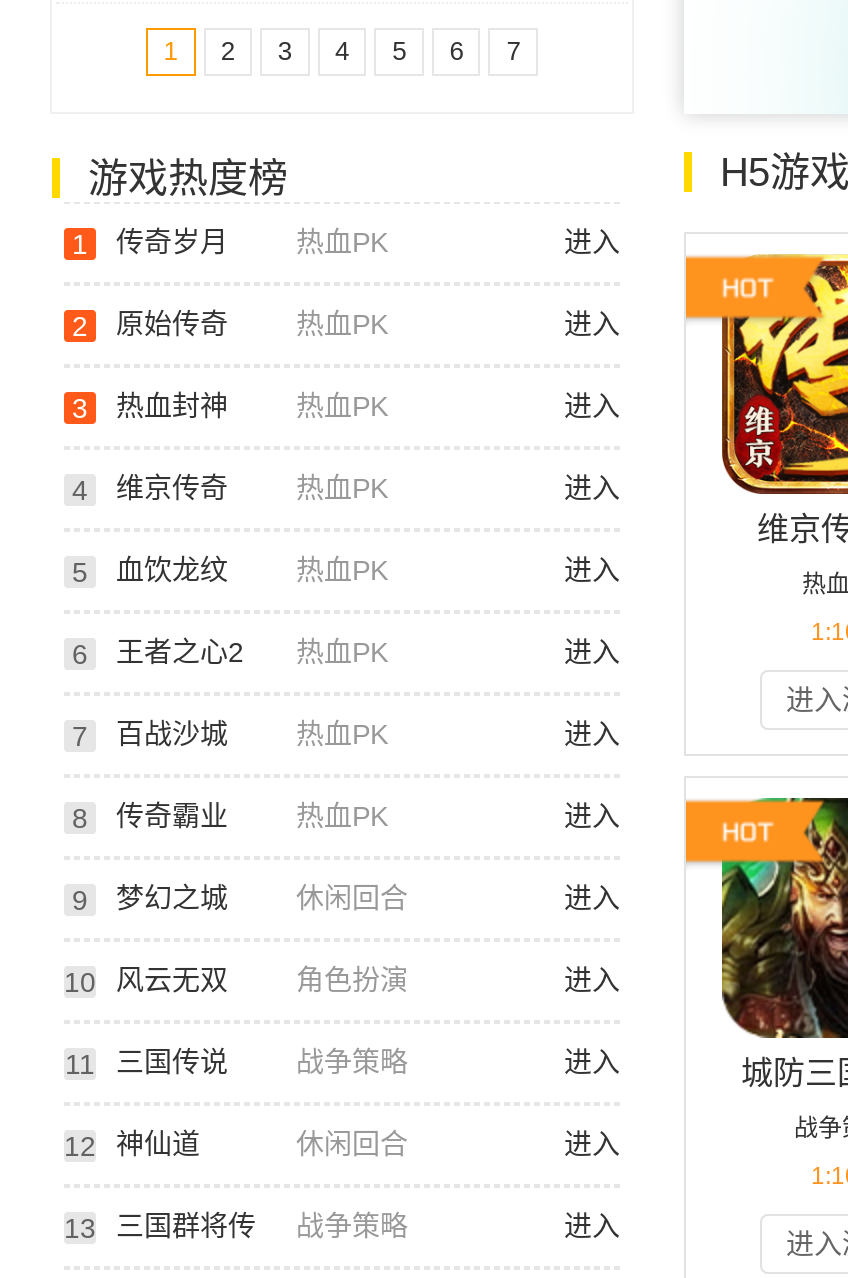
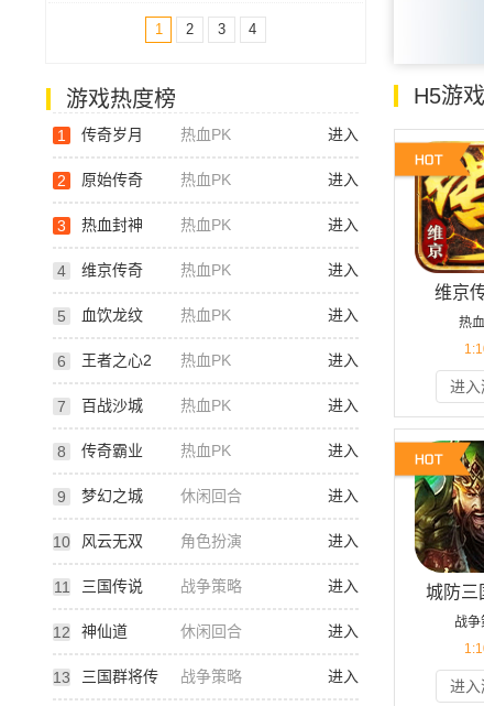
- 5
- 6
- 7
